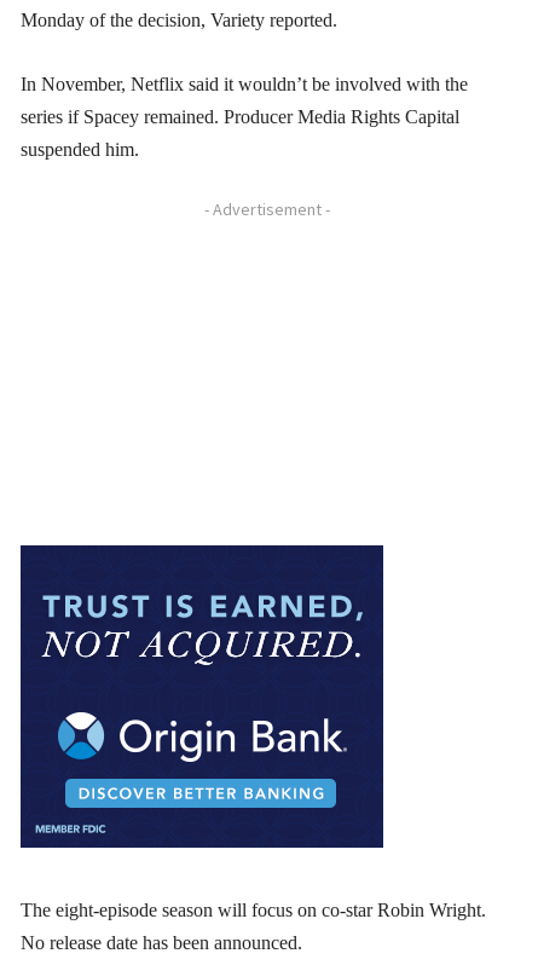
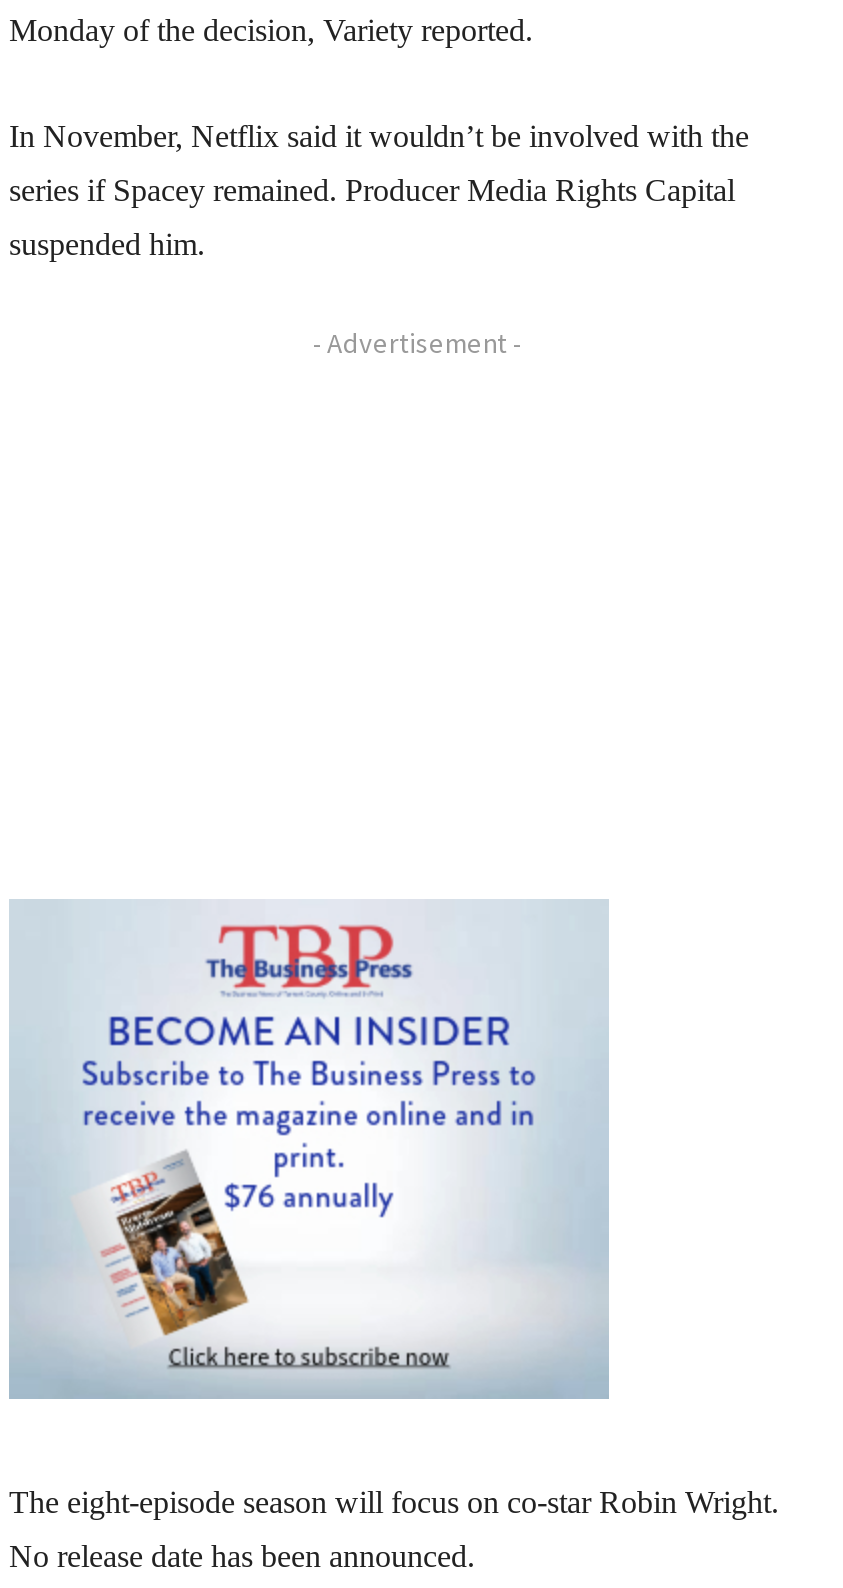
- [image]
+ [image]
